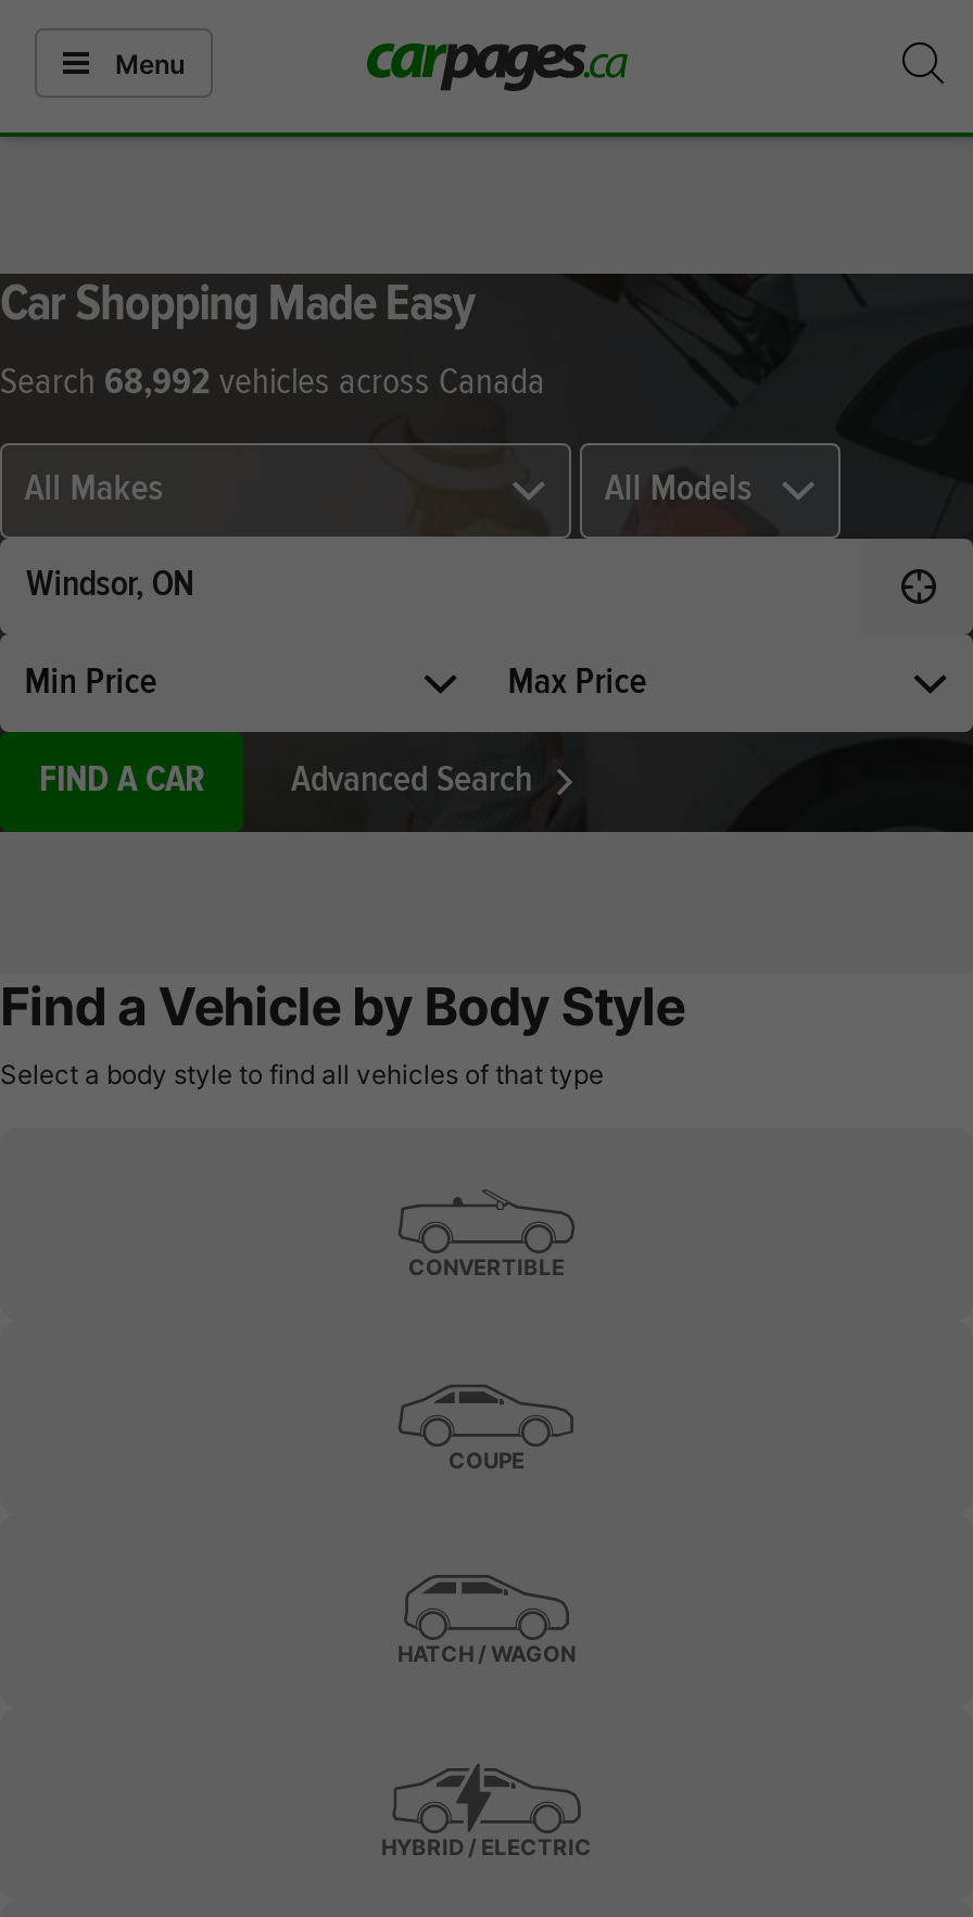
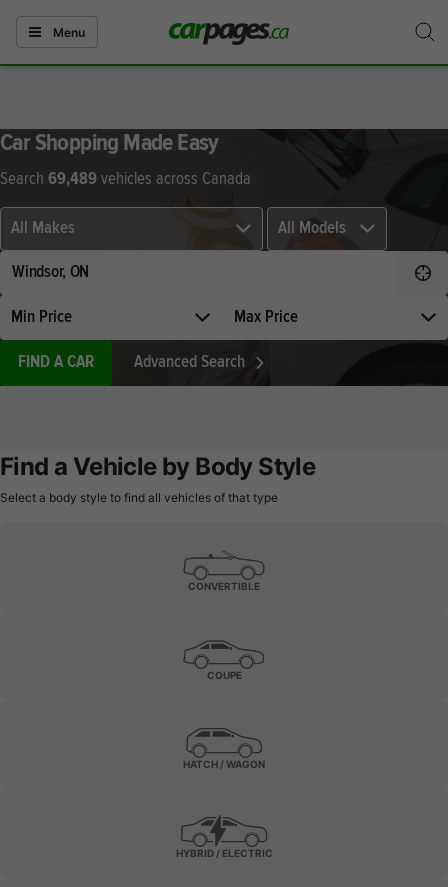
- Search 68,992 vehicles across Canada
+ Search 69,489 vehicles across Canada
